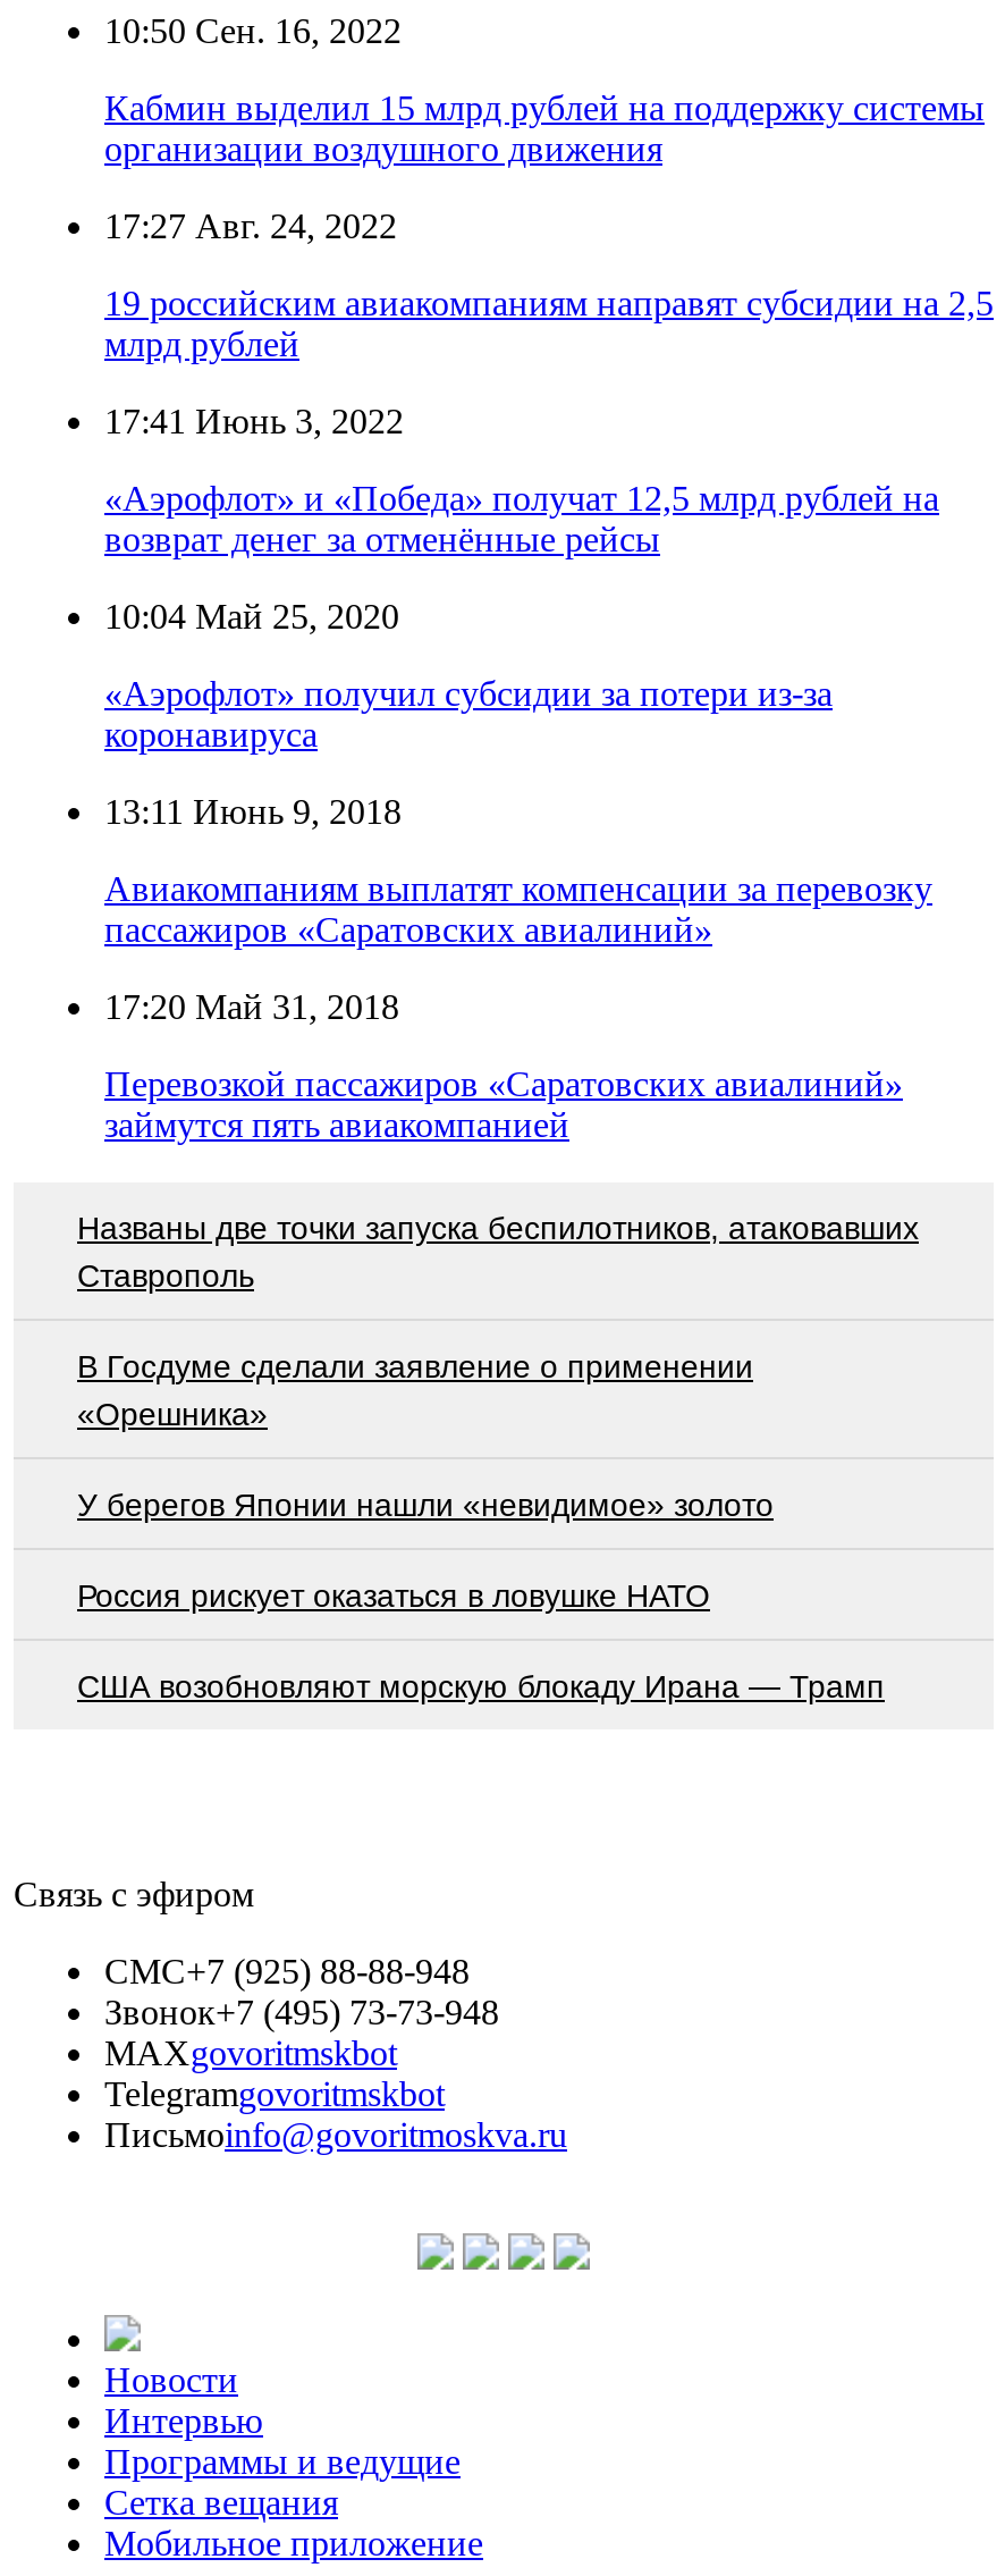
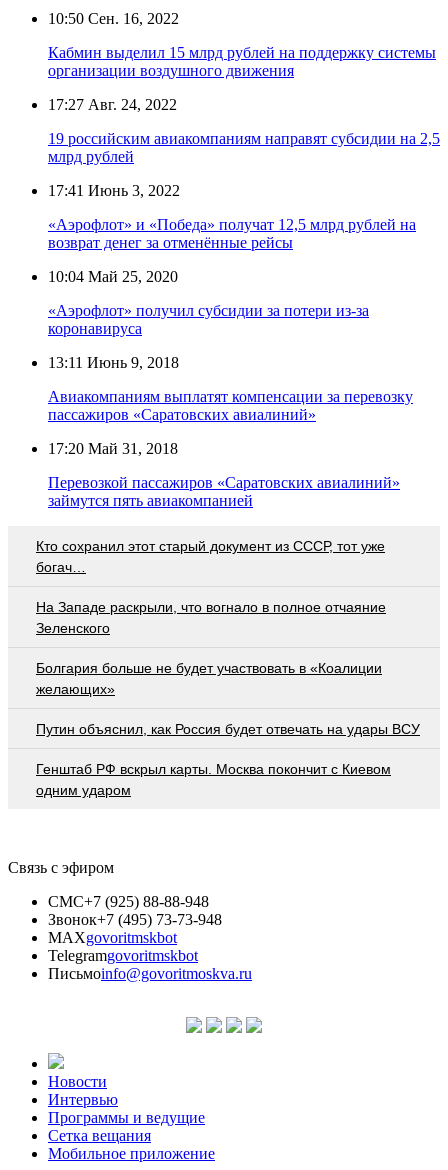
- Названы две точки запуска беспилотников, атаковавших
- Ставрополь
+ Кто сохранил этот старый документ из СССР, тот уже
+ богач…

- В Госдуме сделали заявление о применении
- «Орешника»
+ На Западе раскрыли, что вогнало в полное отчаяние
+ Зеленского

- У берегов Японии нашли «невидимое» золото
+ Болгария больше не будет участвовать в «Коалиции
+ желающих»

- Россия рискует оказаться в ловушке НАТО
+ Путин объяснил, как Россия будет отвечать на удары ВСУ

- США возобновляют морскую блокаду Ирана — Трамп
+ Генштаб РФ вскрыл карты. Москва покончит с Киевом
+ одним ударом
